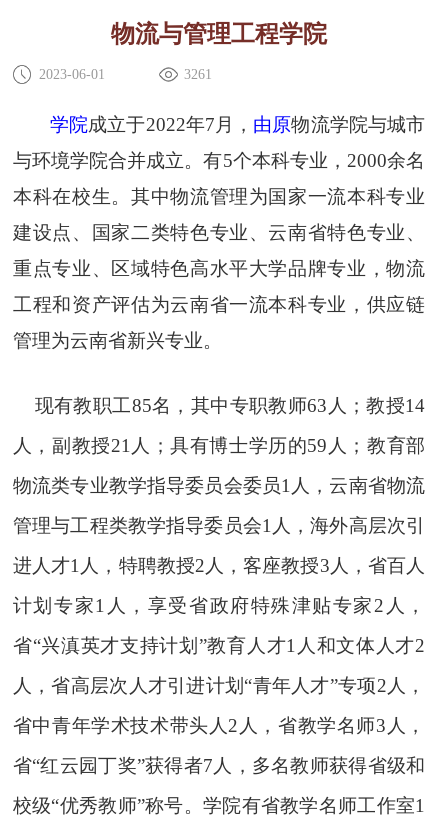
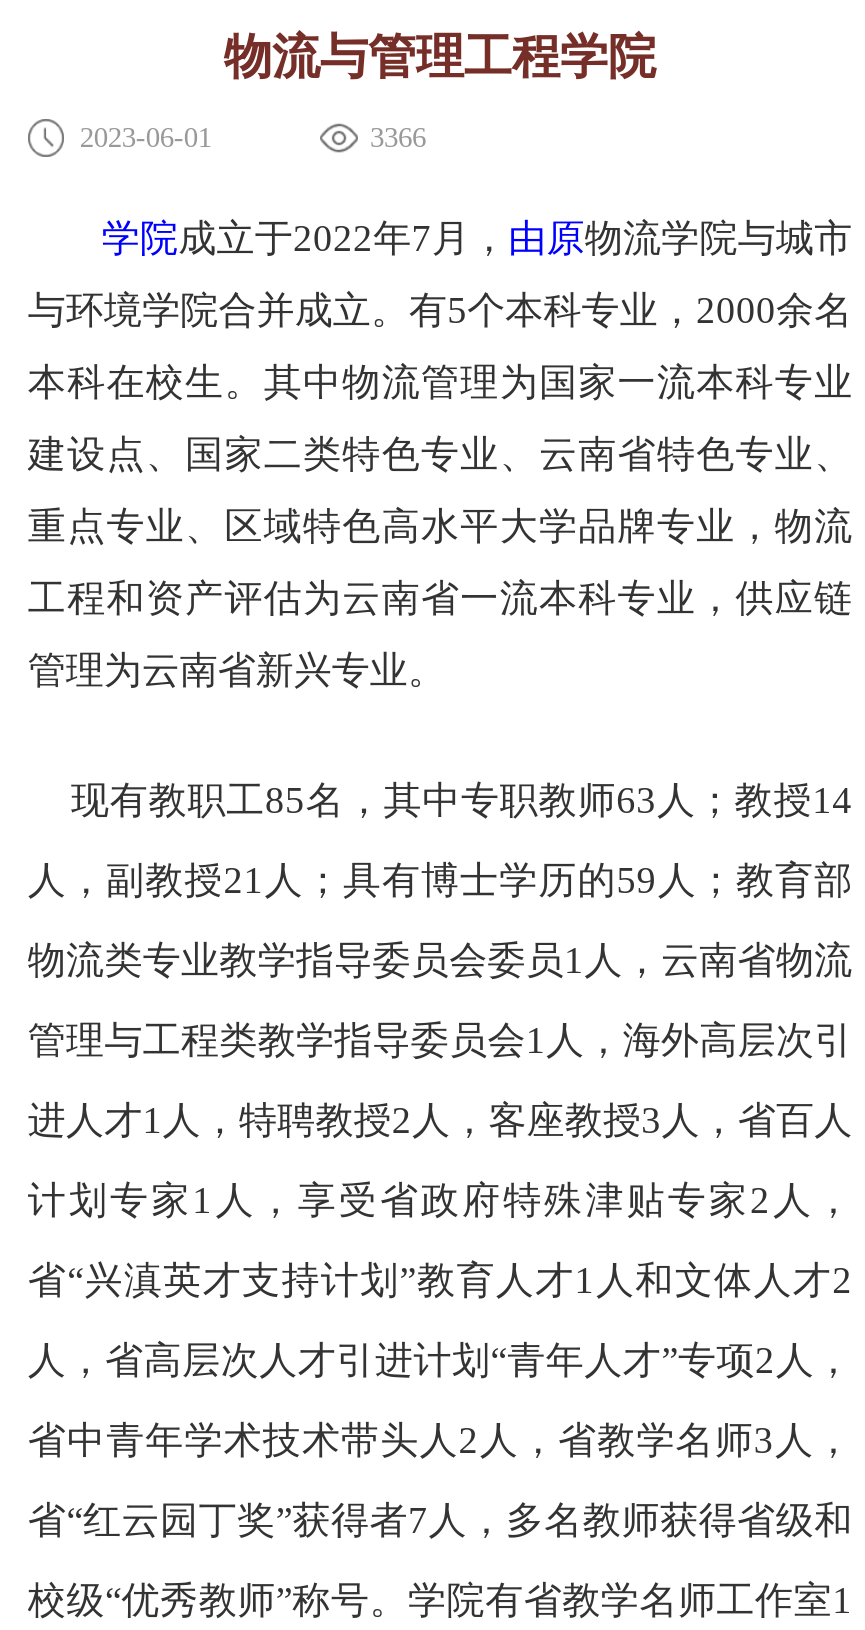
- 3261
+ 3366
